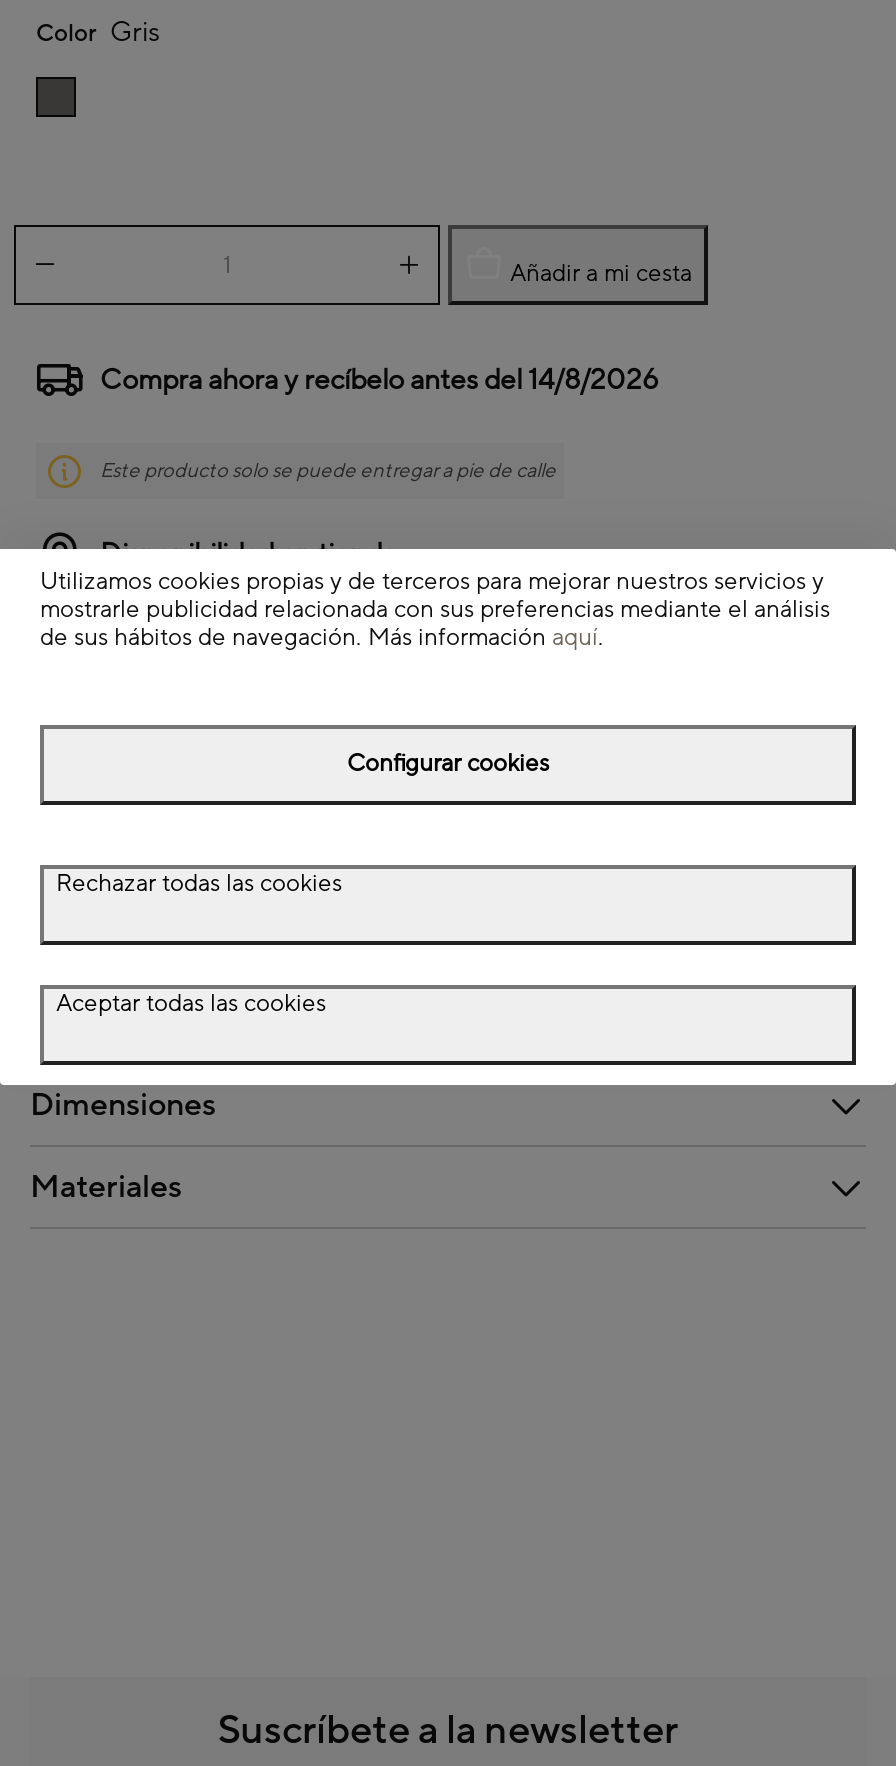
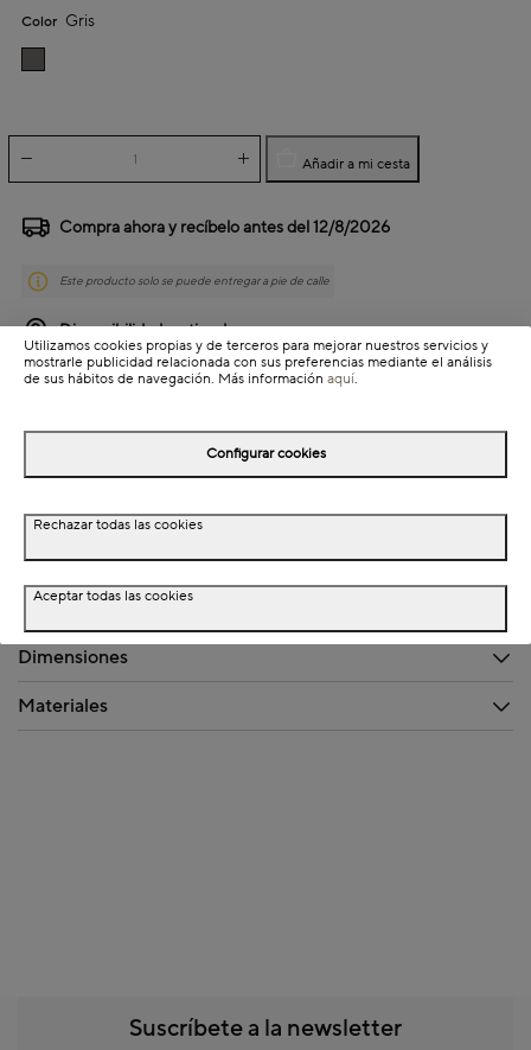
- Compra ahora y recíbelo antes del 14/8/2026
+ Compra ahora y recíbelo antes del 12/8/2026
